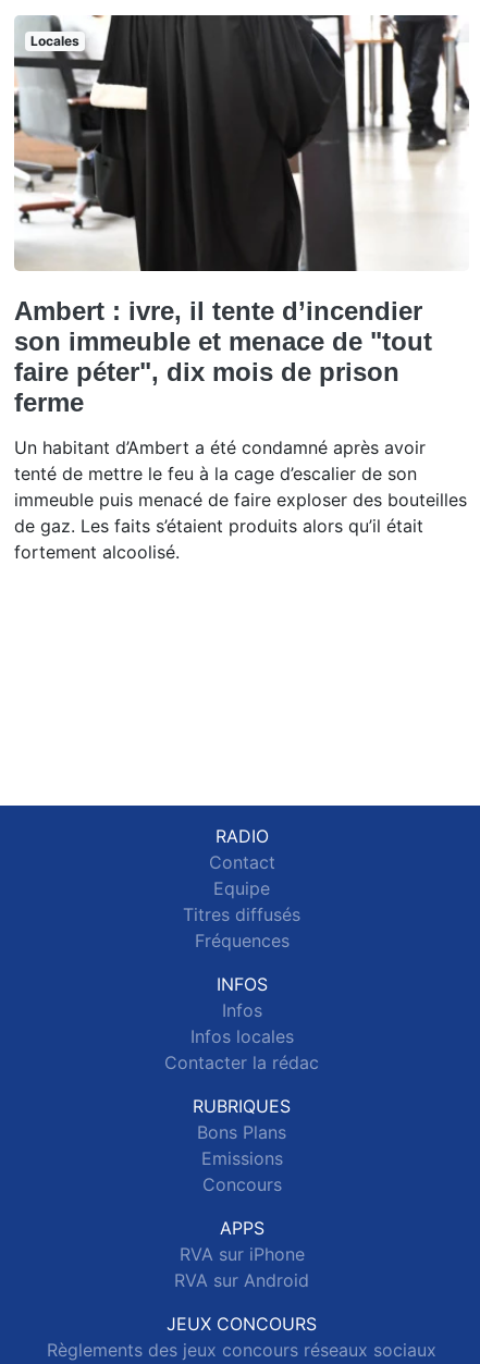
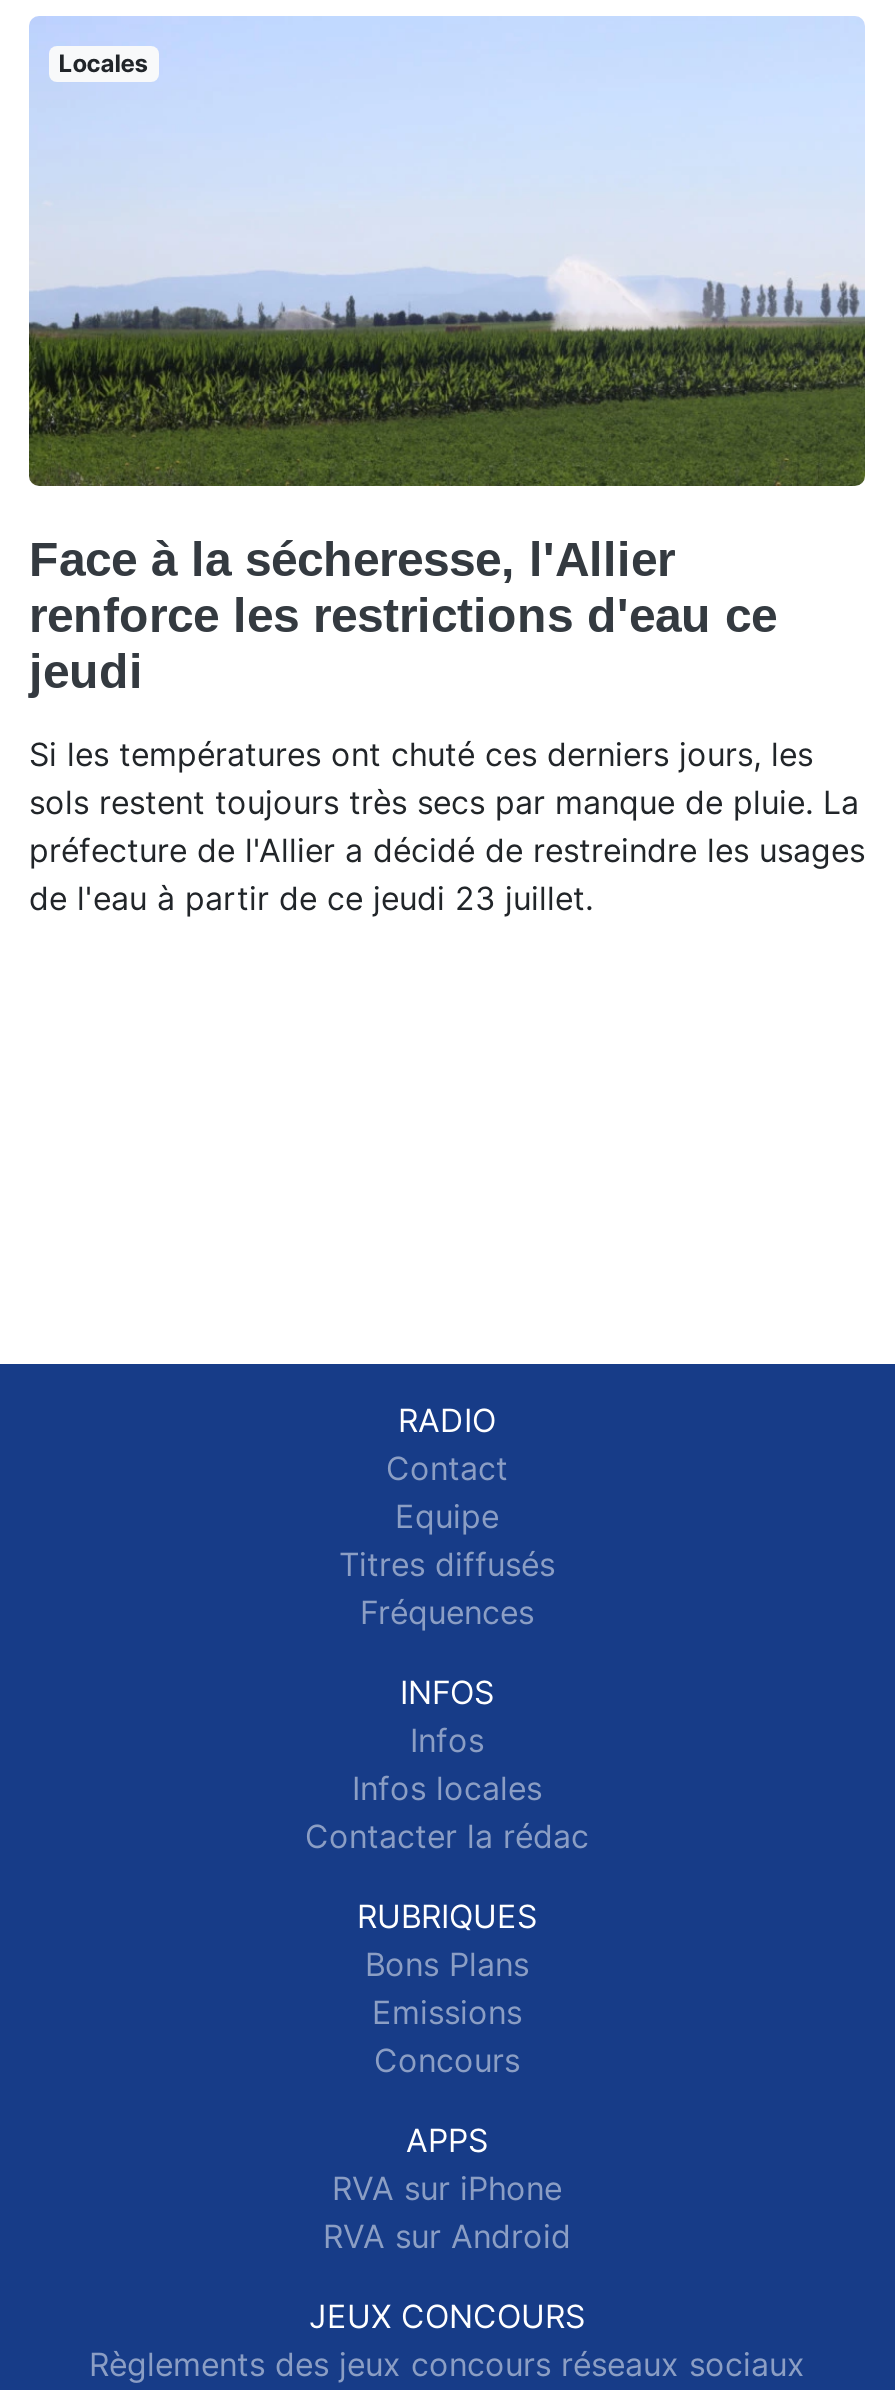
- [image]
- Ambert : ivre, il tente d’incendier
- son immeuble et menace de "tout
- faire péter", dix mois de prison
- ferme
+ [image]
+ Face à la sécheresse, l'Allier
+ renforce les restrictions d'eau ce
+ jeudi

- Un habitant d’Ambert a été condamné après avoir
- tenté de mettre le feu à la cage d’escalier de son
- immeuble puis menacé de faire exploser des bouteilles
- de gaz. Les faits s’étaient produits alors qu’il était
- fortement alcoolisé.
+ Si les températures ont chuté ces derniers jours, les
+ sols restent toujours très secs par manque de pluie. La
+ préfecture de l'Allier a décidé de restreindre les usages
+ de l'eau à partir de ce jeudi 23 juillet.
